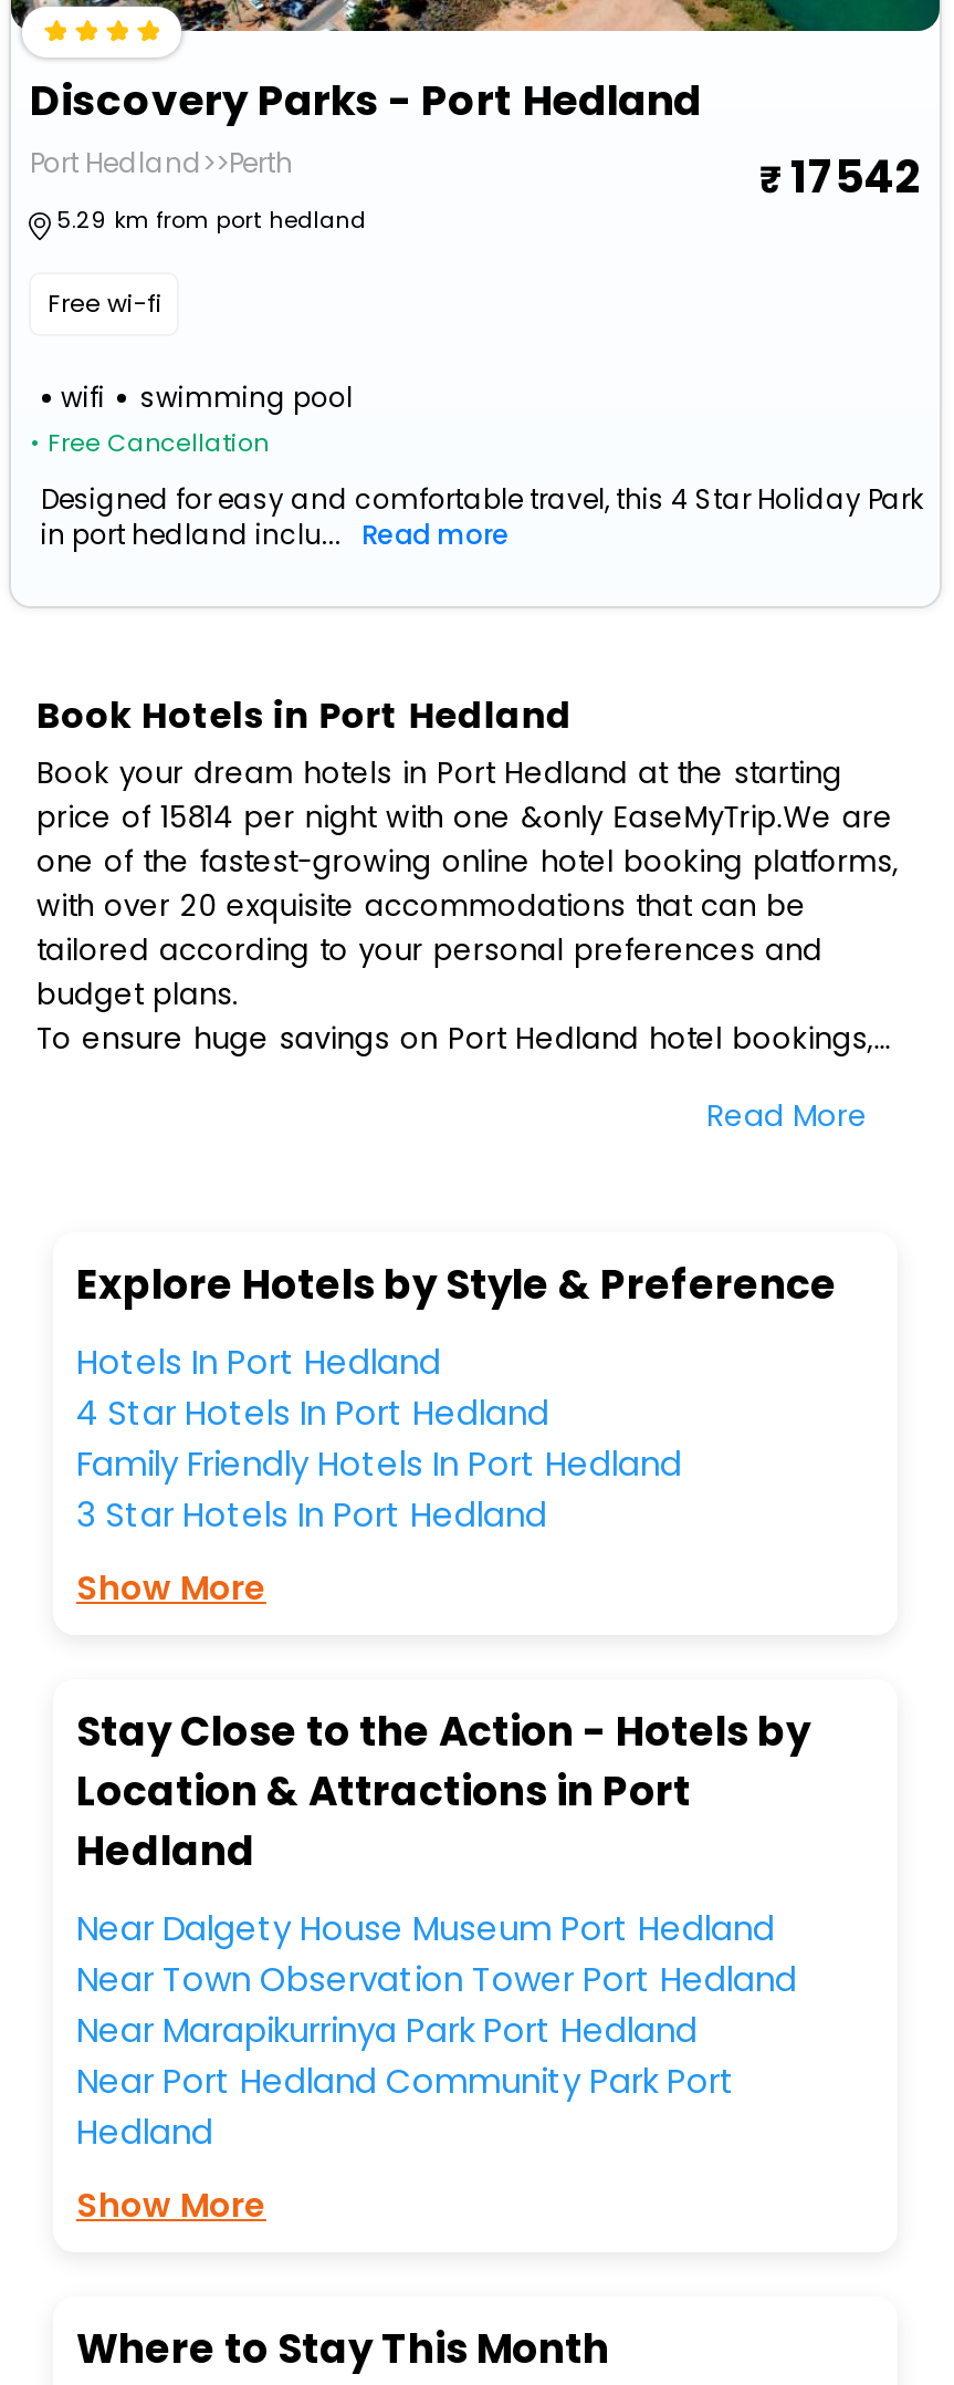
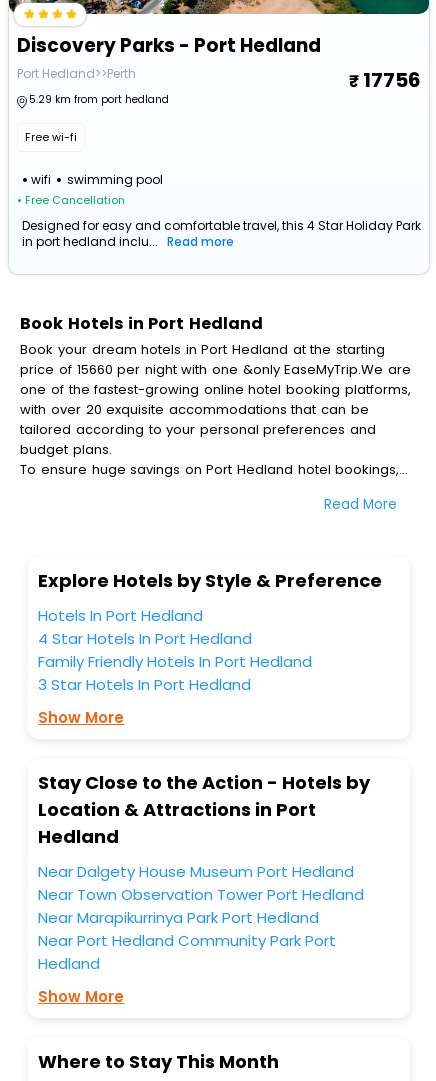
- 17542
+ 17756

- price of 15814 per night with one &only EaseMyTrip.We are
+ price of 15660 per night with one &only EaseMyTrip.We are
